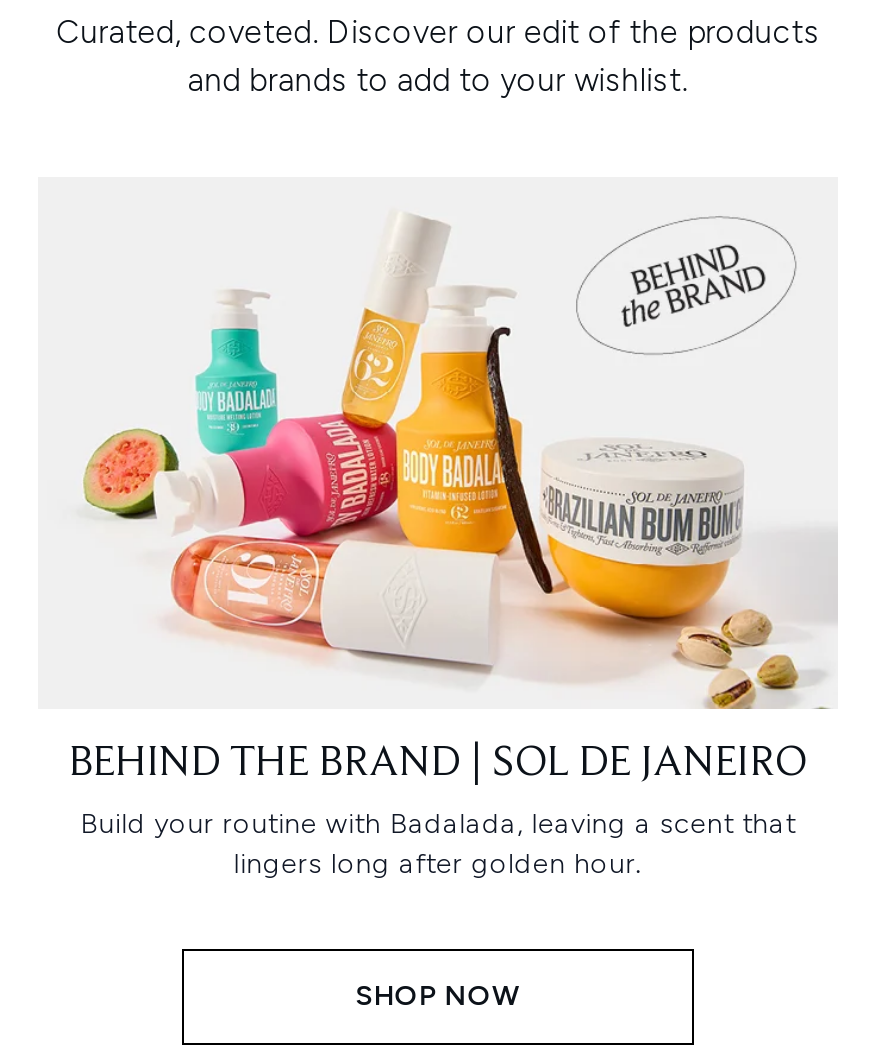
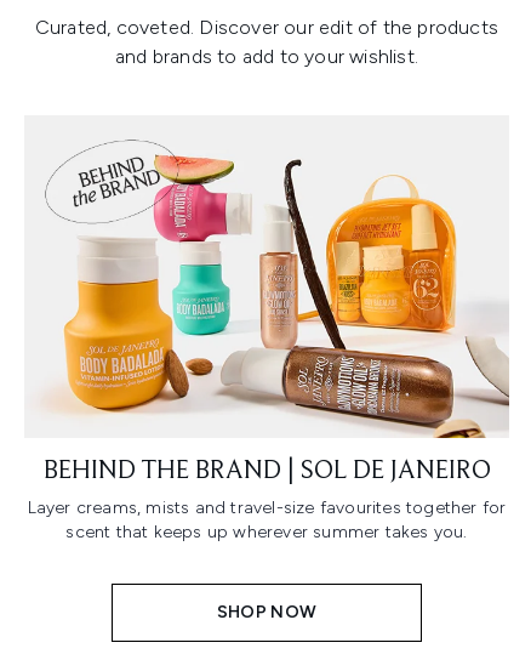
- [image]
+ [image]

- Build your routine with Badalada, leaving a scent that
- lingers long after golden hour.
+ Layer creams, mists and travel-size favourites together for
+ scent that keeps up wherever summer takes you.
